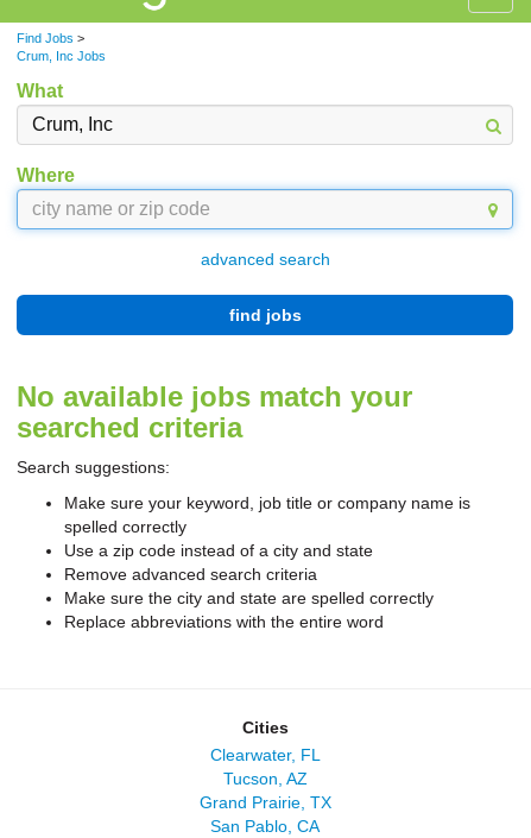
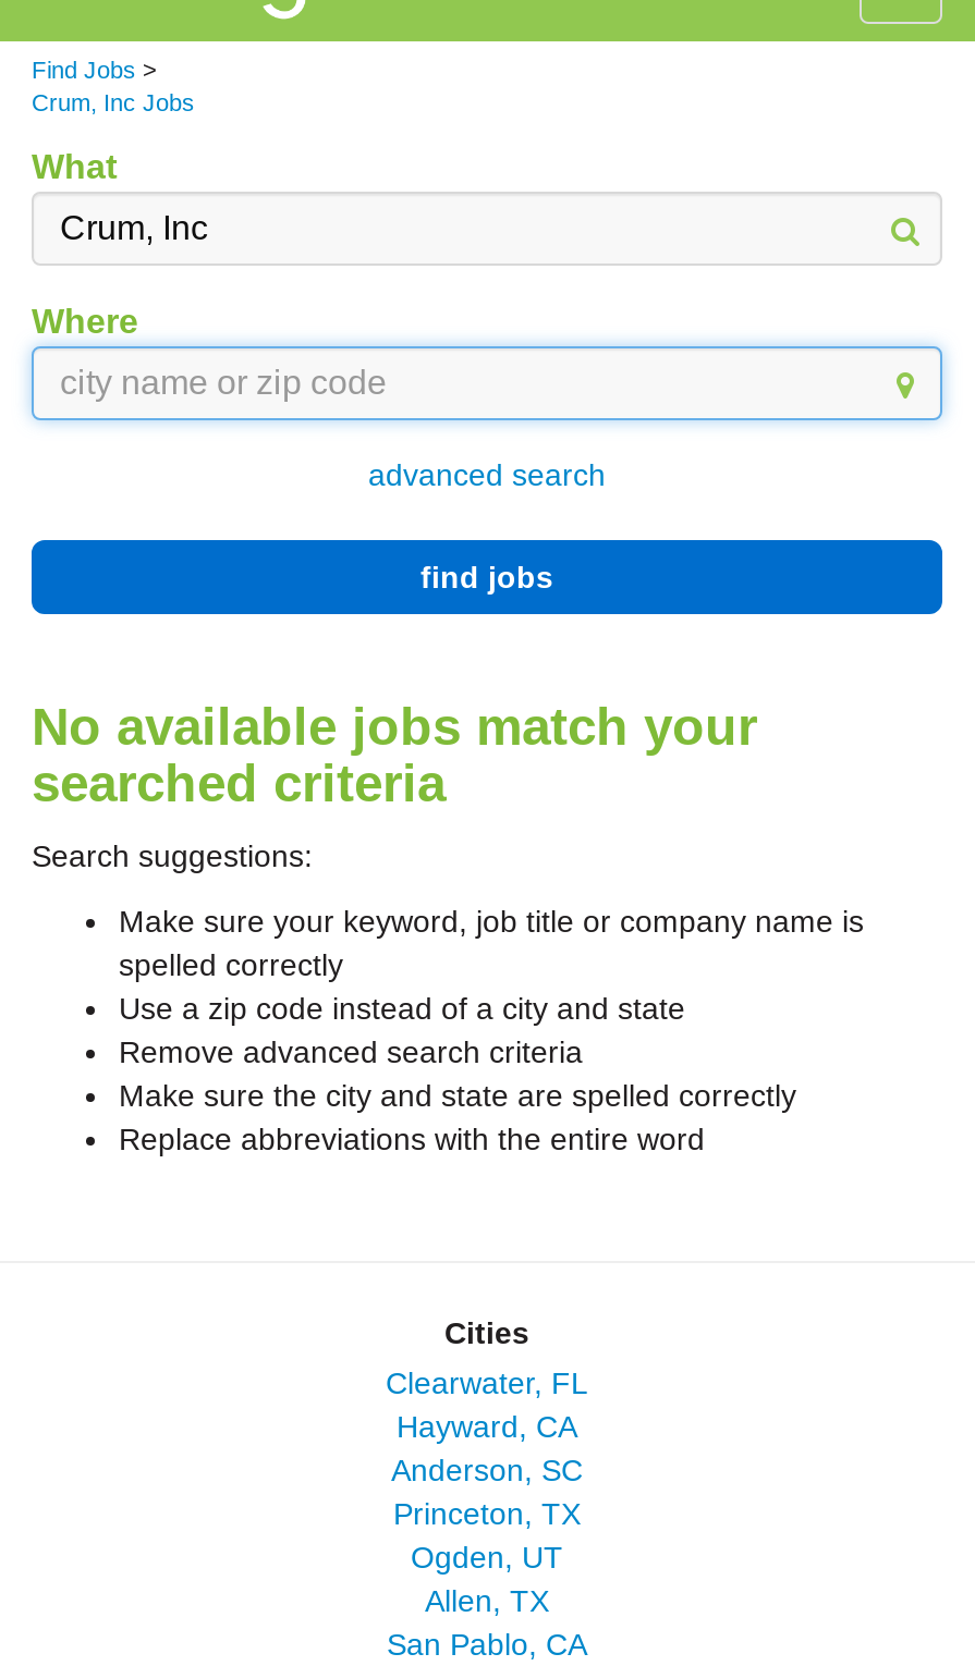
- Tucson, AZ
- Grand Prairie, TX
+ Hayward, CA
+ Anderson, SC
+ Princeton, TX
+ Ogden, UT
+ Allen, TX
